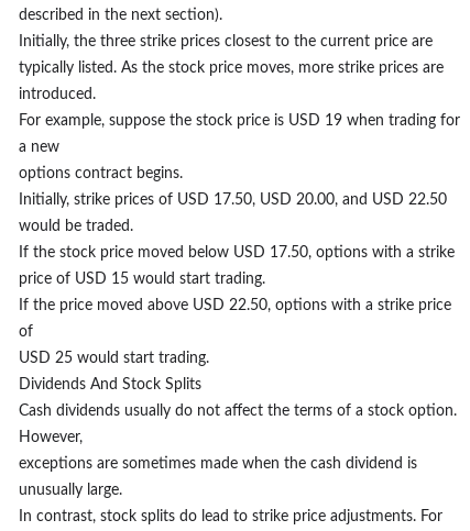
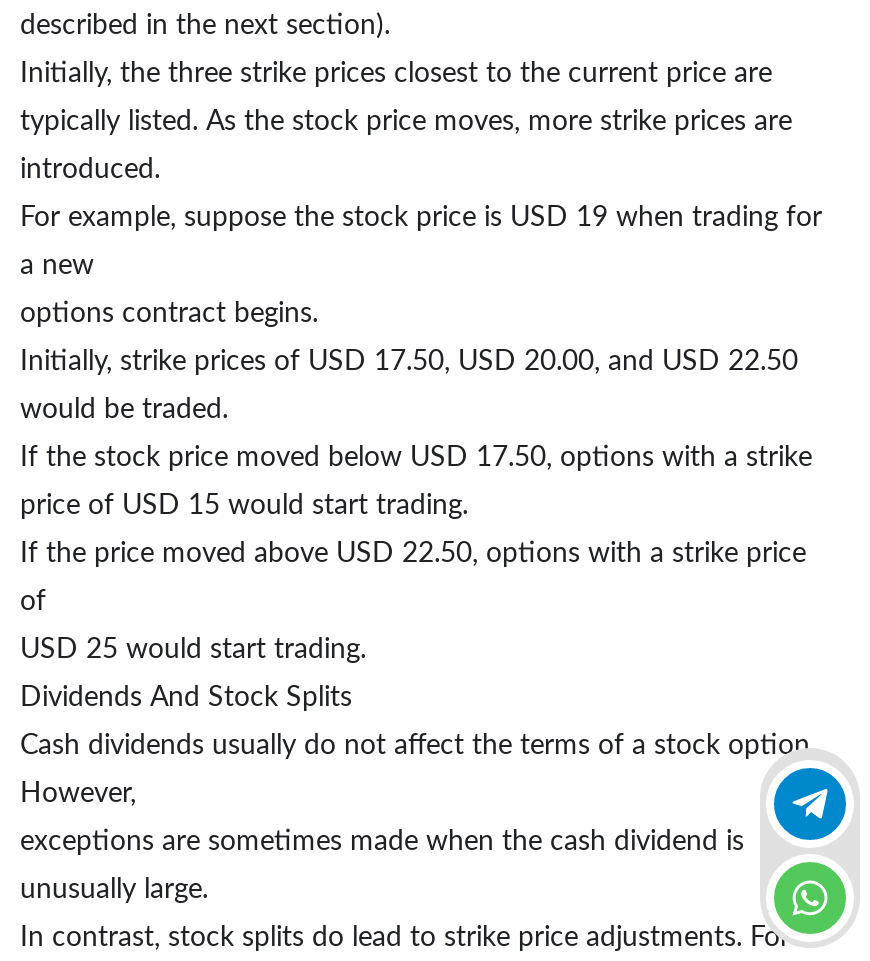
+ [image]
